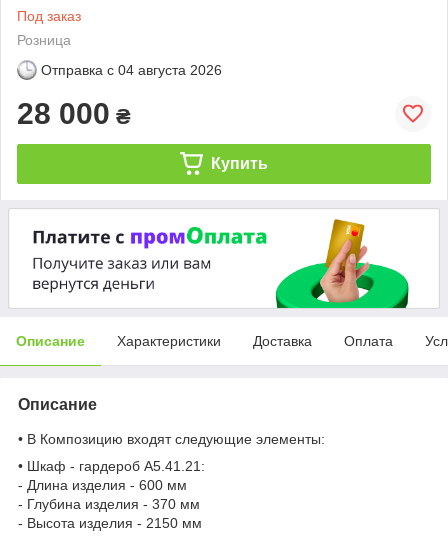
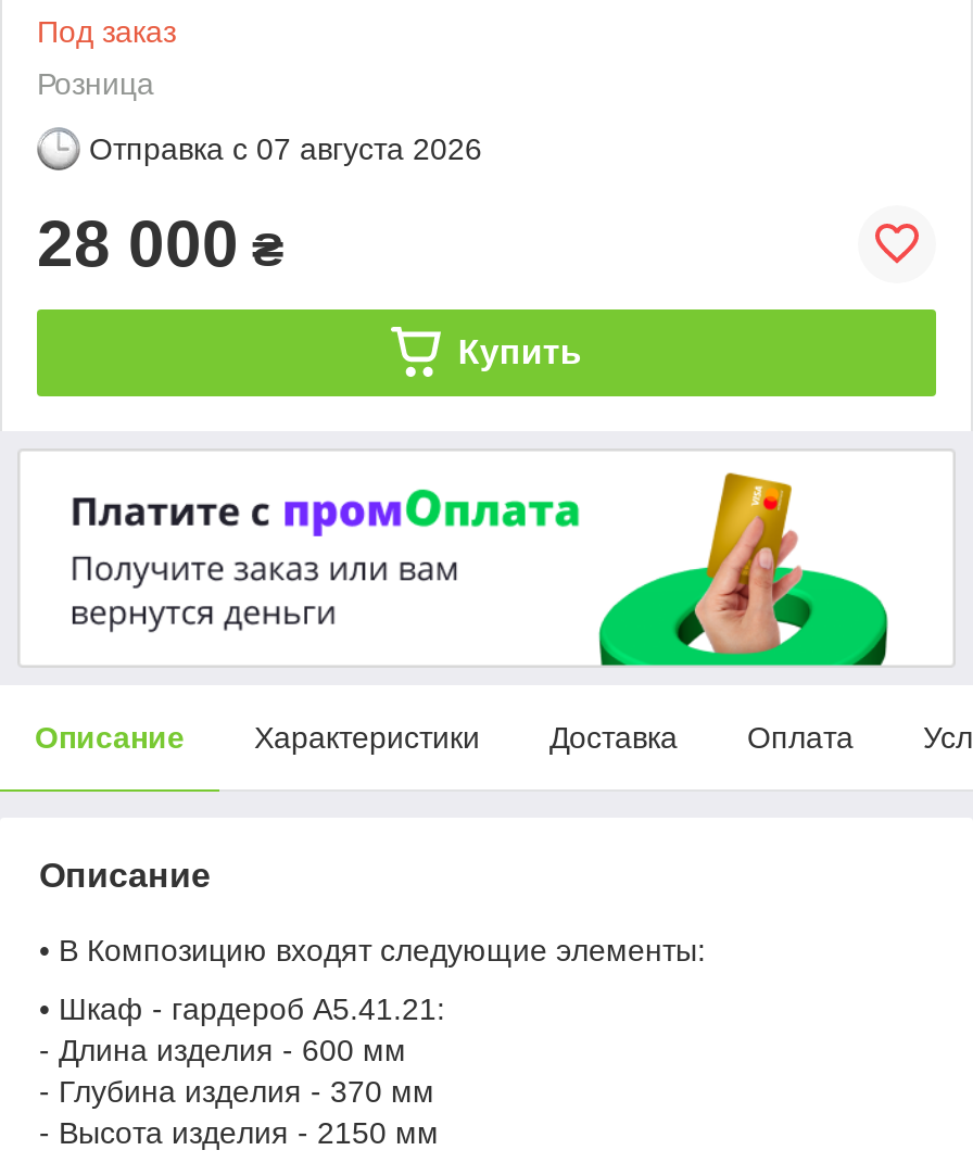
- Отправка с 04 августа 2026
+ Отправка с 07 августа 2026
